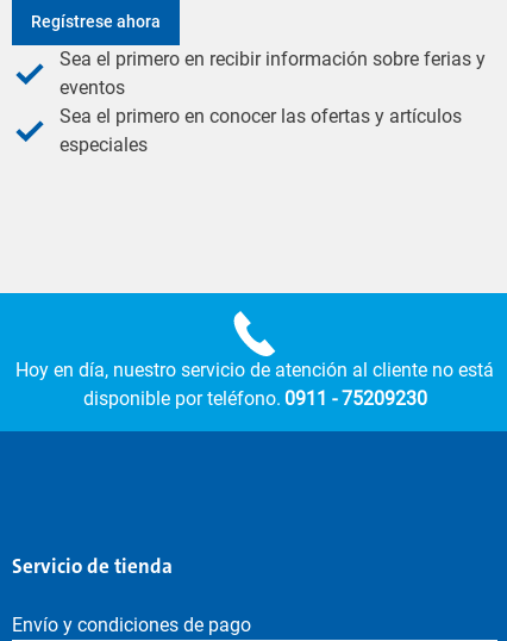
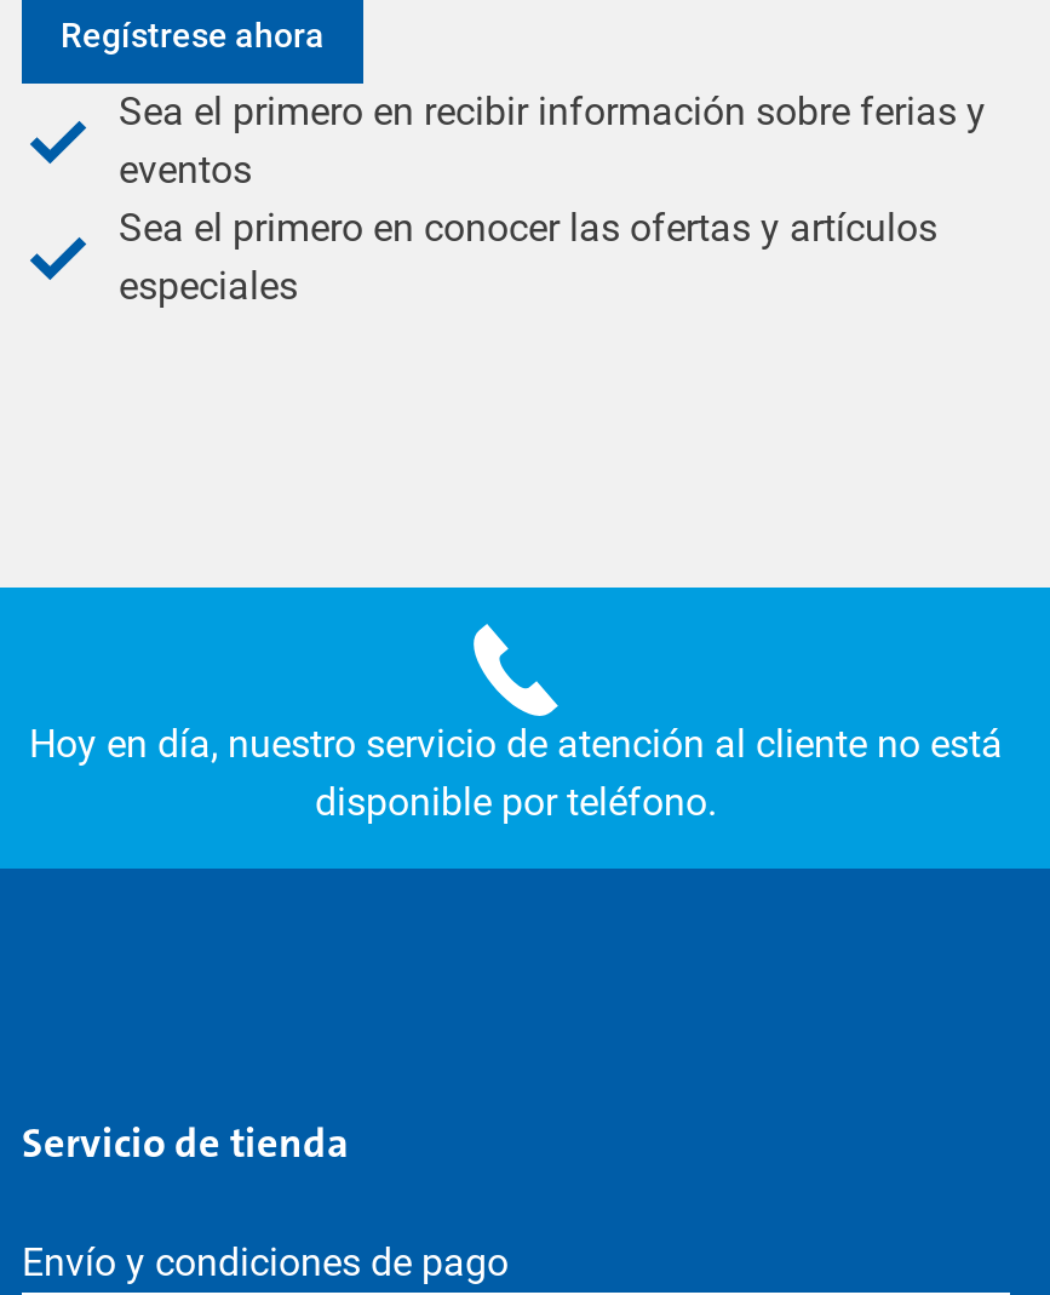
- disponible por teléfono. 0911 - 75209230
+ disponible por teléfono.
